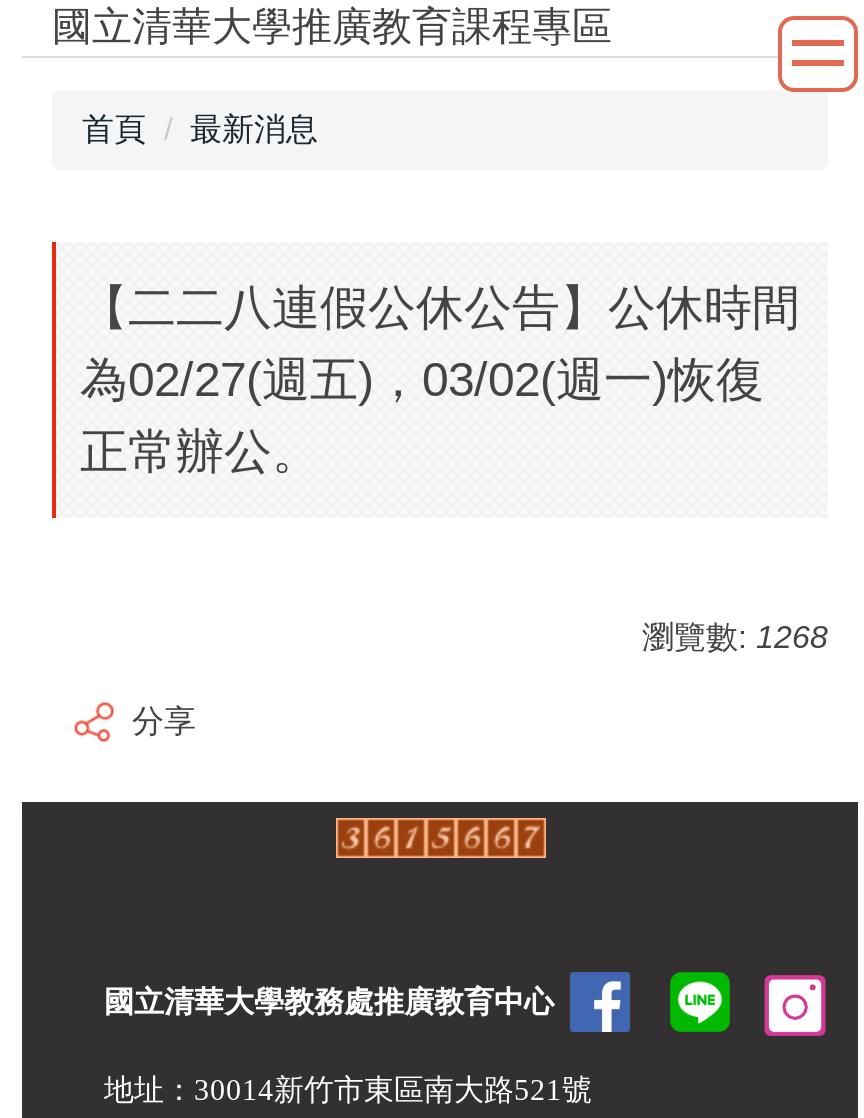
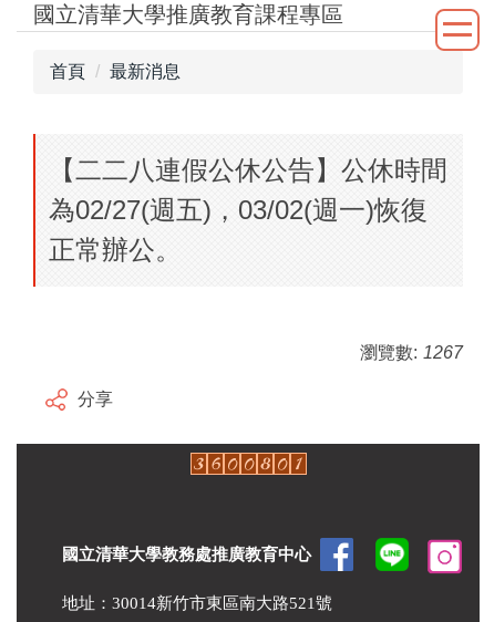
- 瀏覽數: 1268
+ 瀏覽數: 1267
